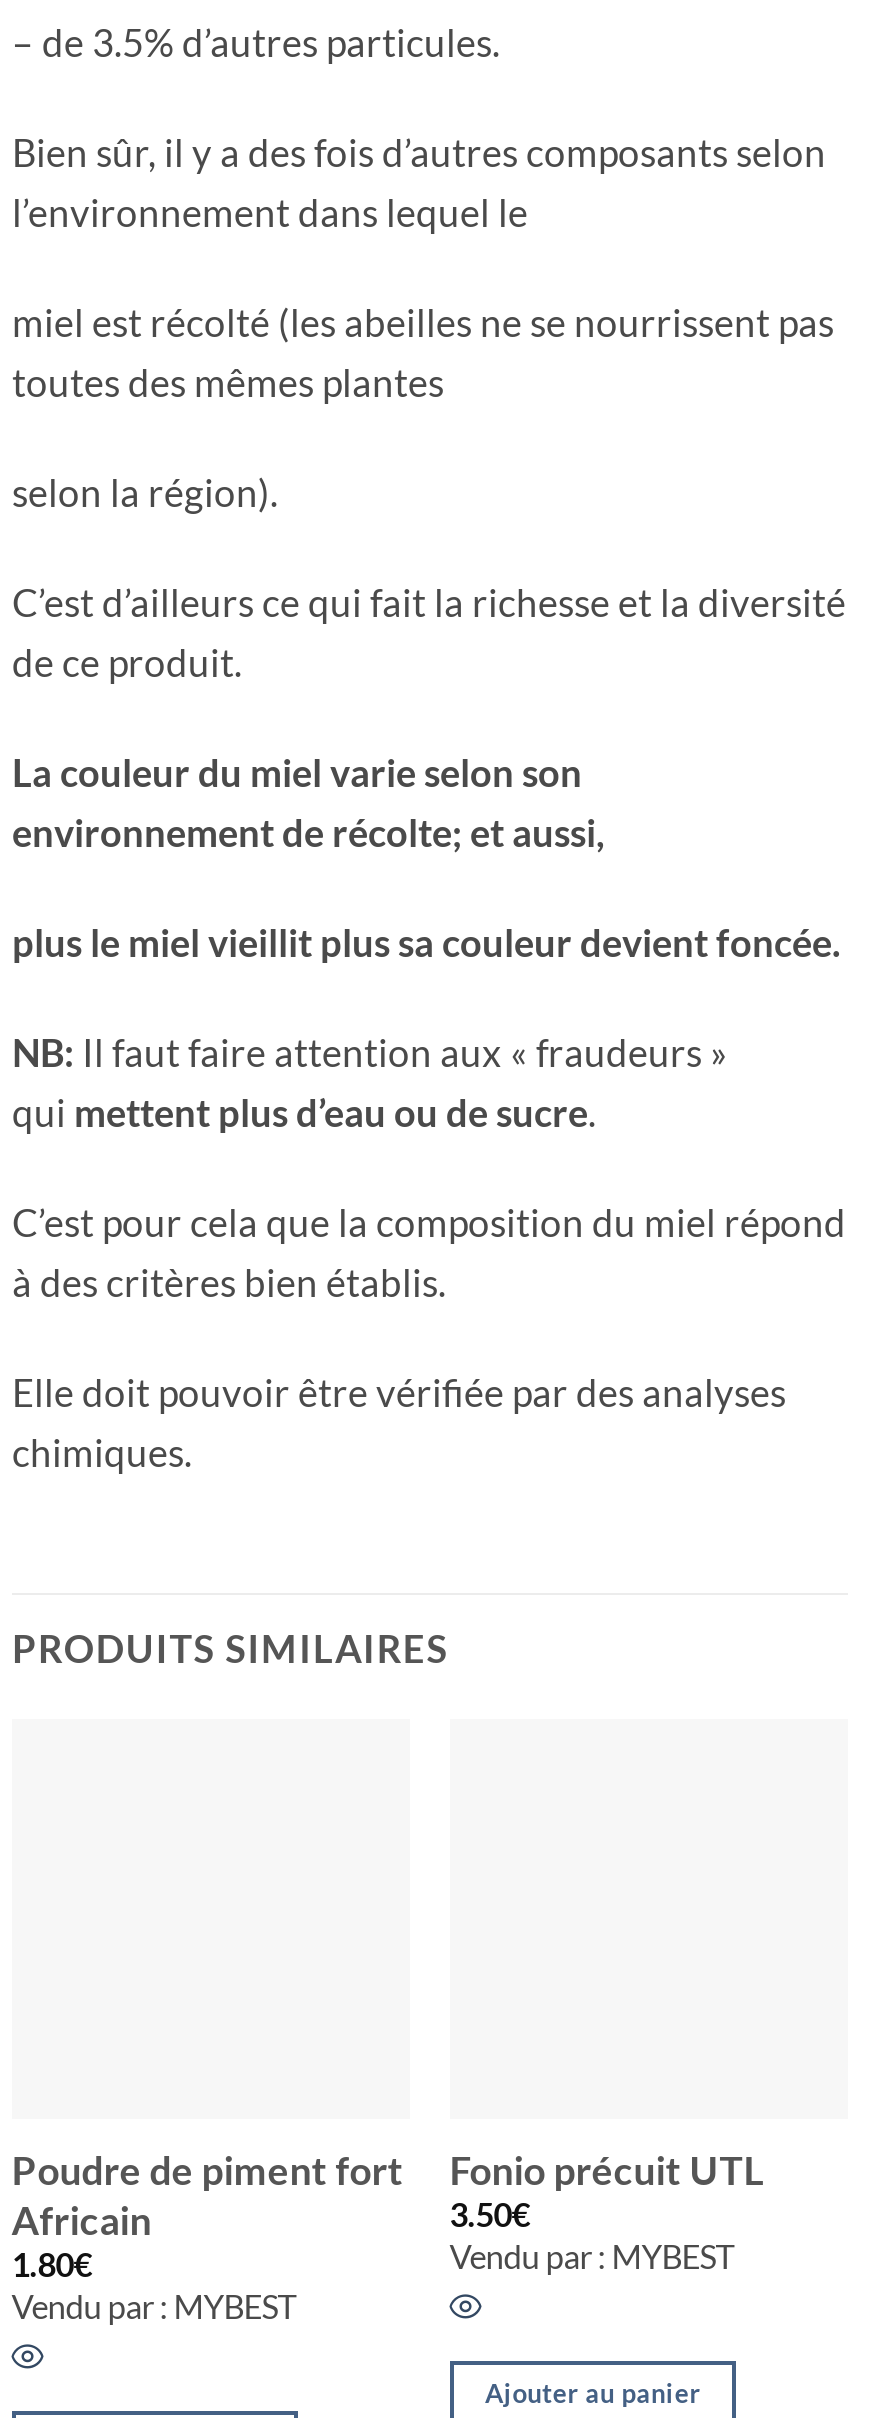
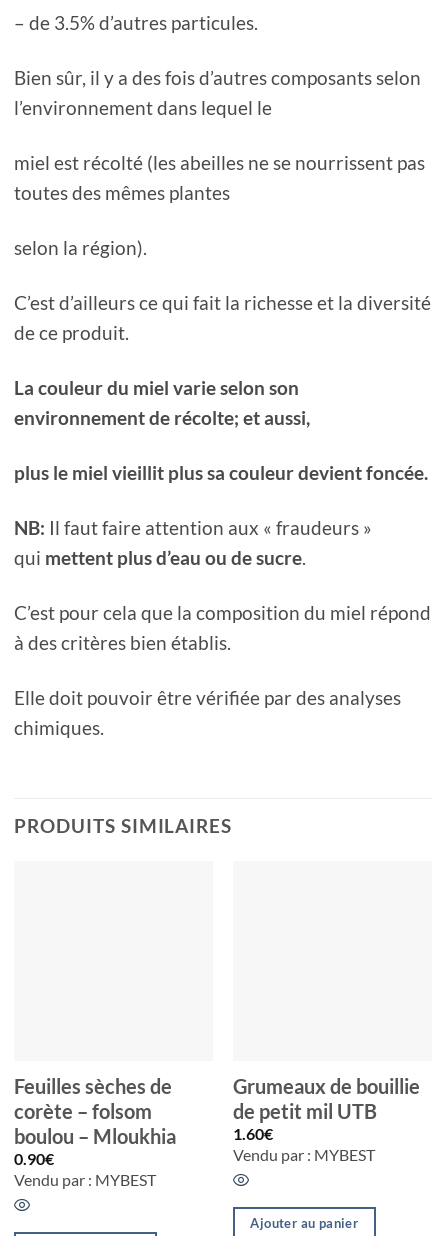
- Poudre de piment fort
- Africain
- 1.80€
+ Feuilles sèches de
+ corète – folsom
+ boulou – Mloukhia
+ 0.90€

- Fonio précuit UTL
- 3.50€
+ Grumeaux de bouillie
+ de petit mil UTB
+ 1.60€
